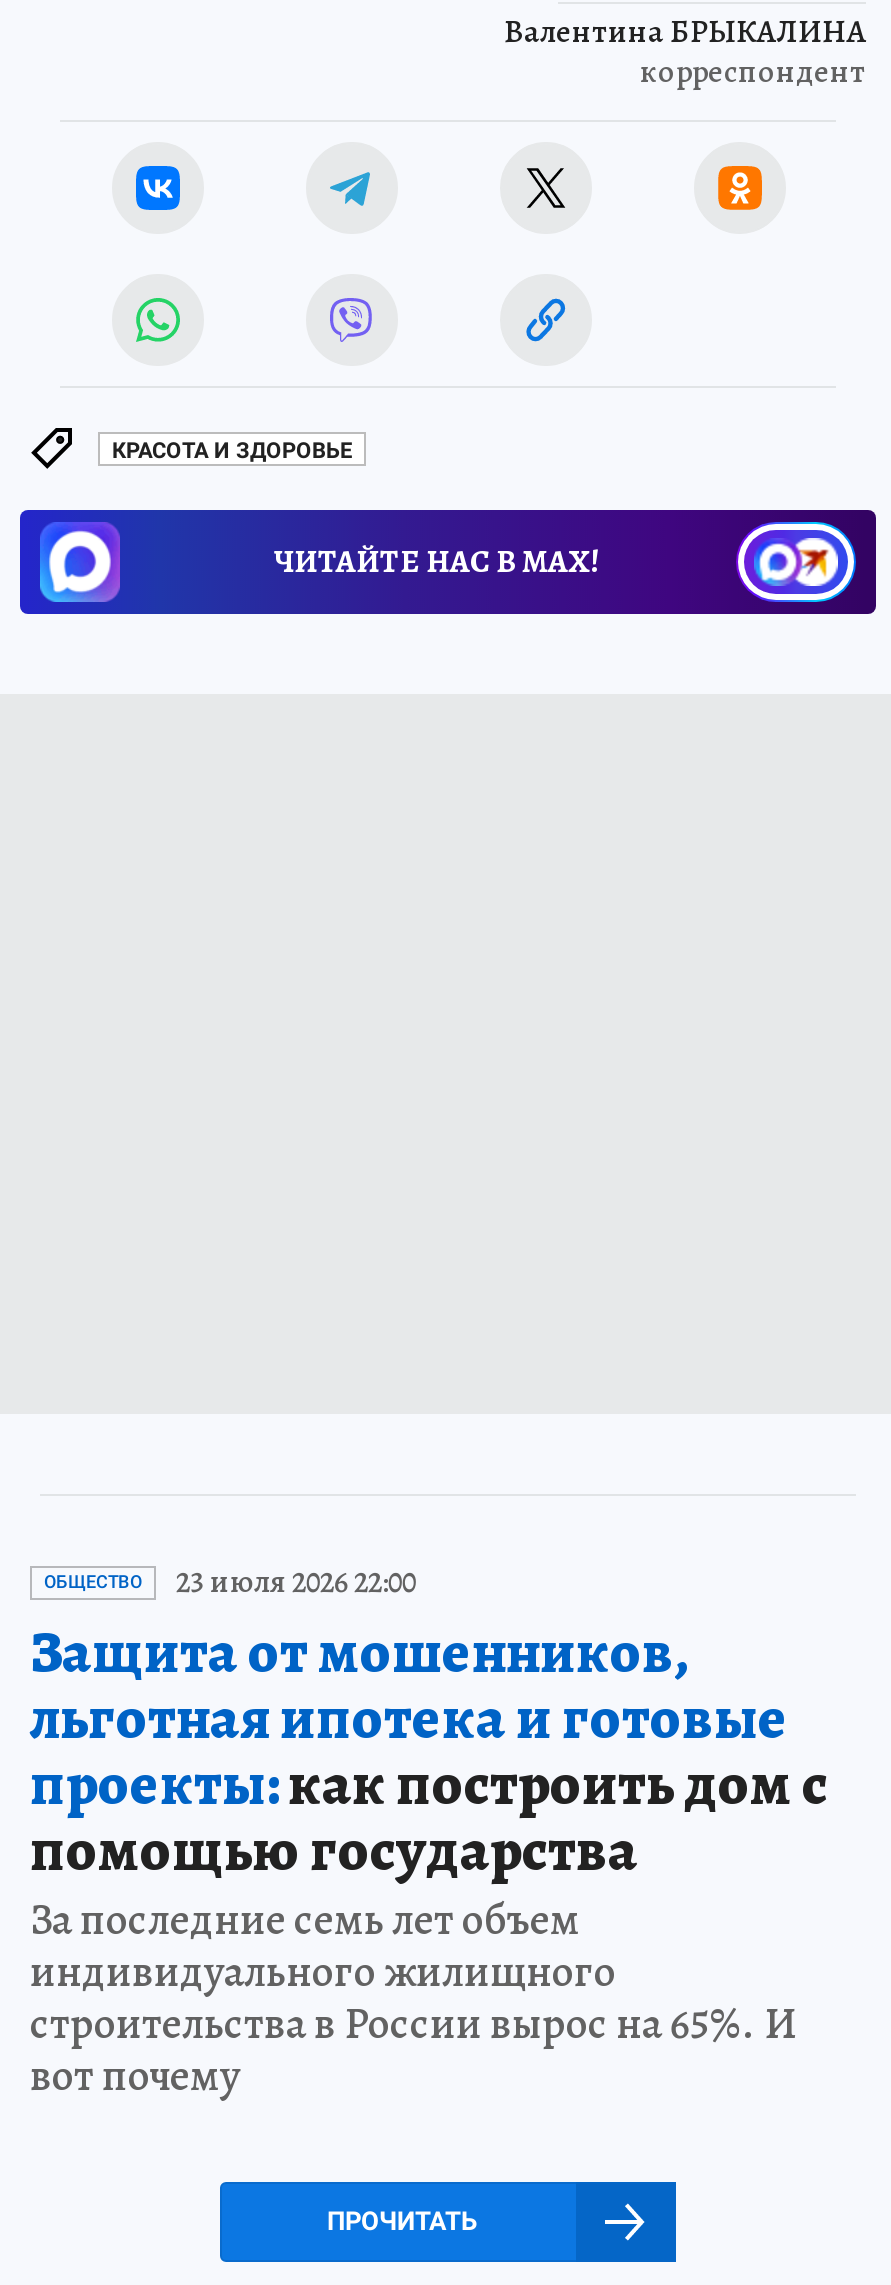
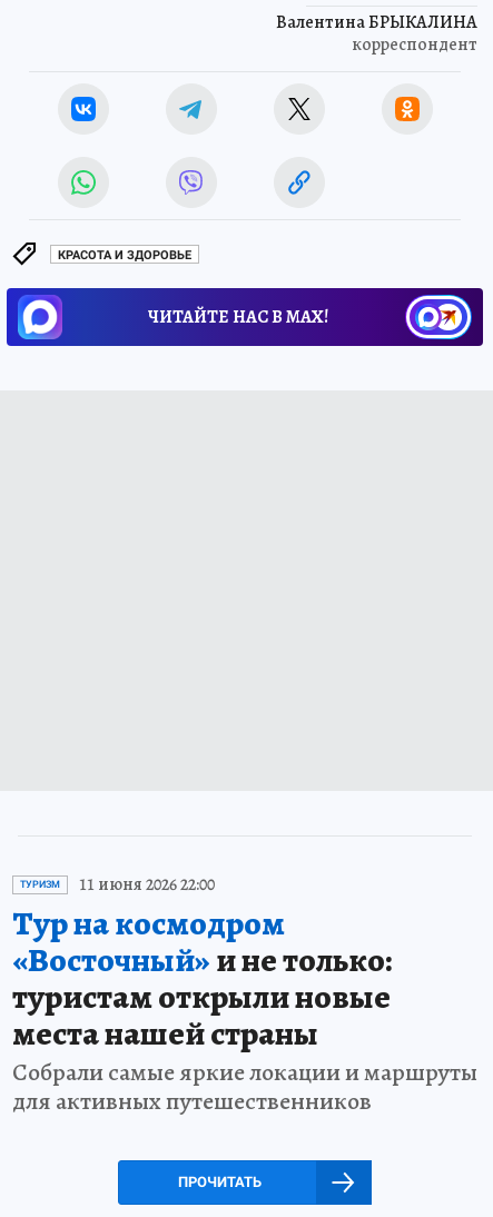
- ОБЩЕСТВО
- 23 июля 2026 22:00
- Защита от мошенников,
- льготная ипотека и готовые
- проекты:как построить дом с
- помощью государства
- За последние семь лет объем
- индивидуального жилищного
- строительства в России вырос на 65%. И
- вот почему
+ ТУРИЗМ
+ 11 июня 2026 22:00
+ Тур на космодром
+ «Восточный»и не только:
+ туристам открыли новые
+ места нашей страны
+ Собрали самые яркие локации и маршруты
+ для активных путешественников
